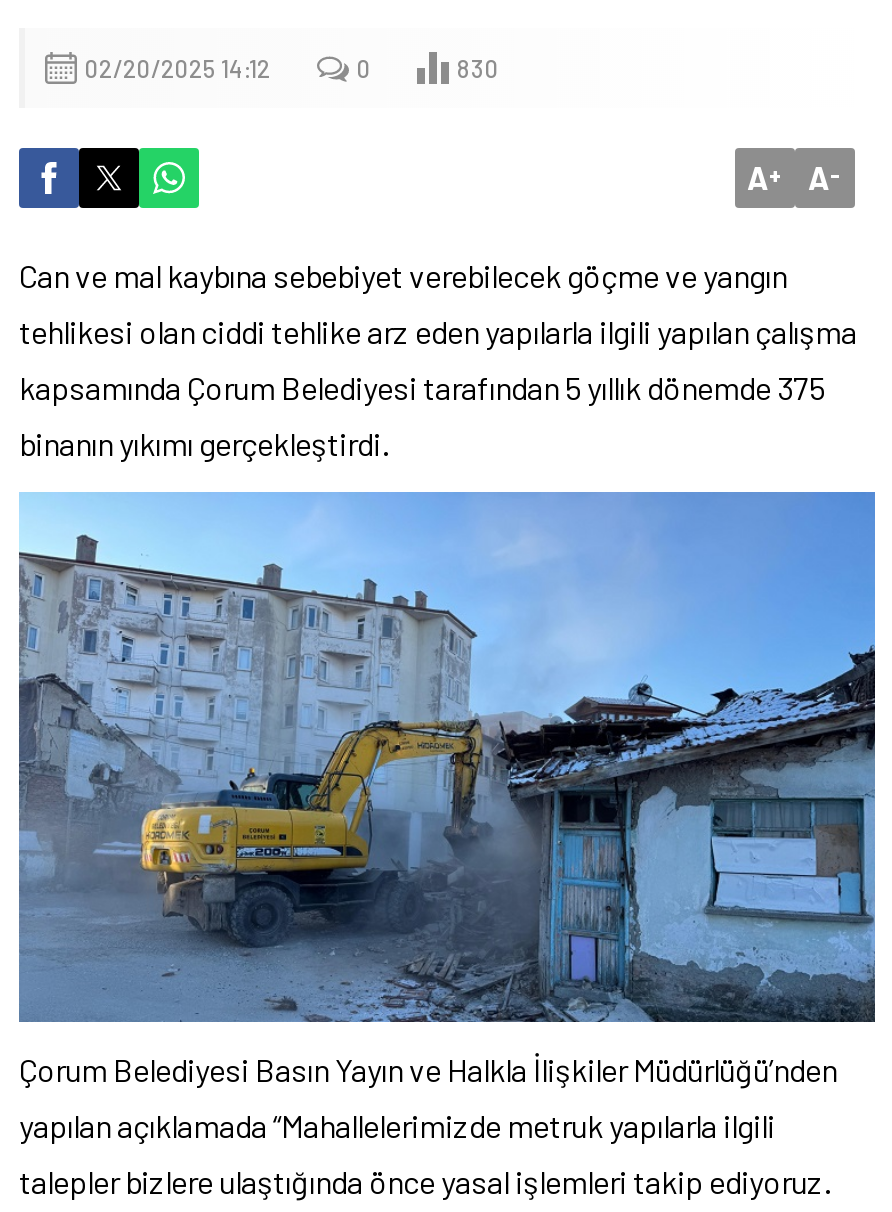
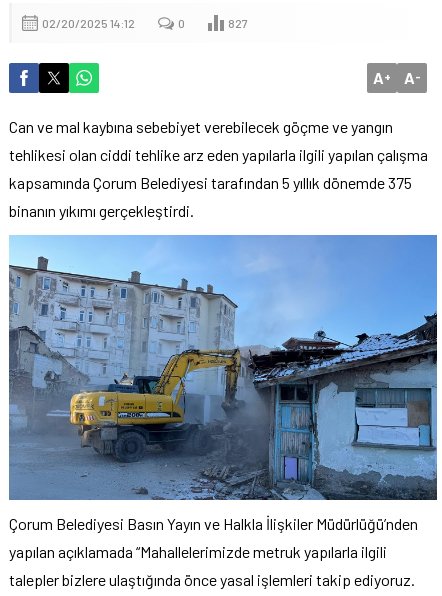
- 830
+ 827
